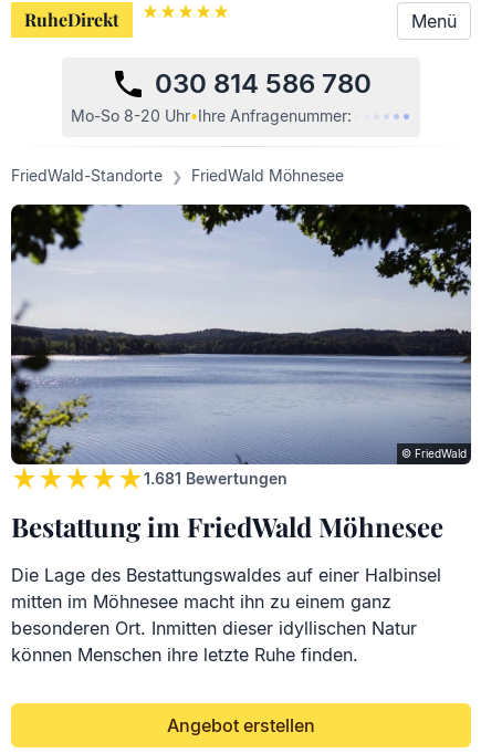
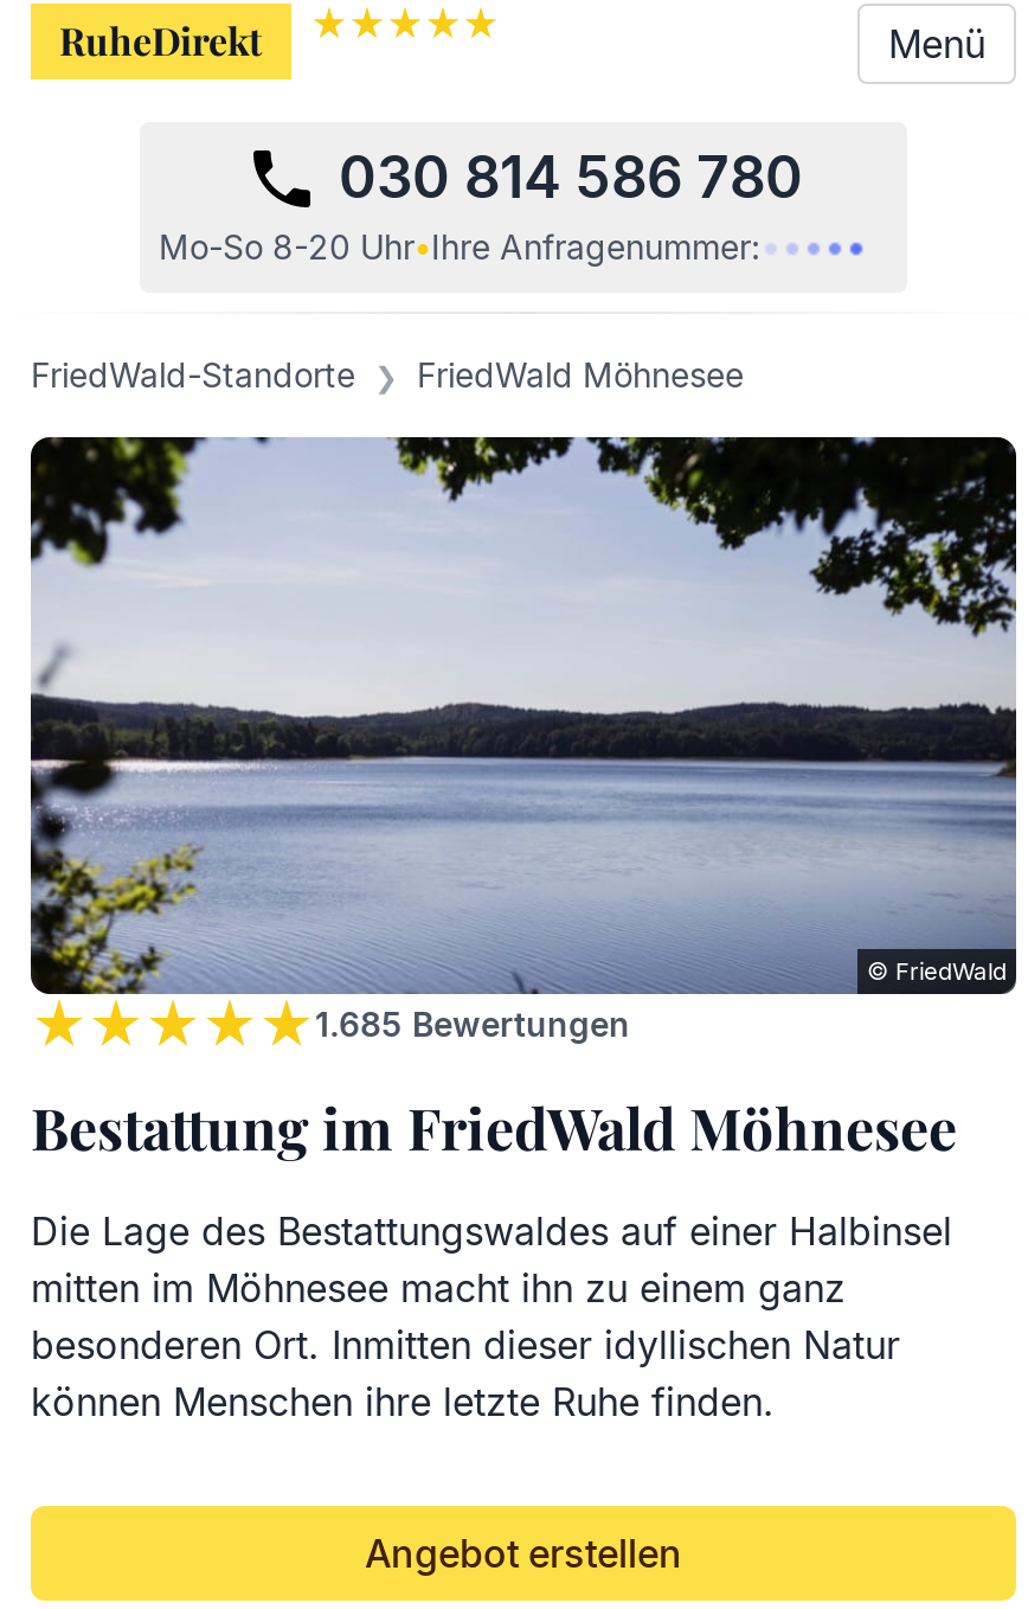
- 1.681 Bewertungen
+ 1.685 Bewertungen
